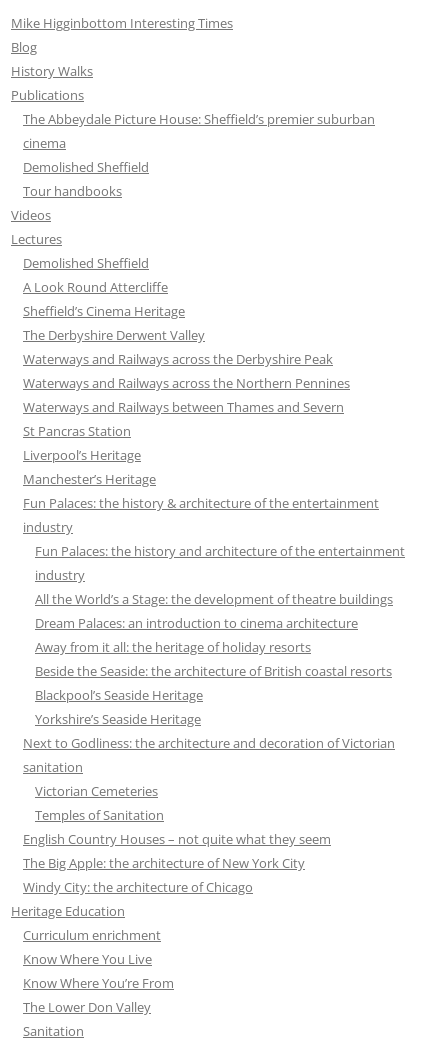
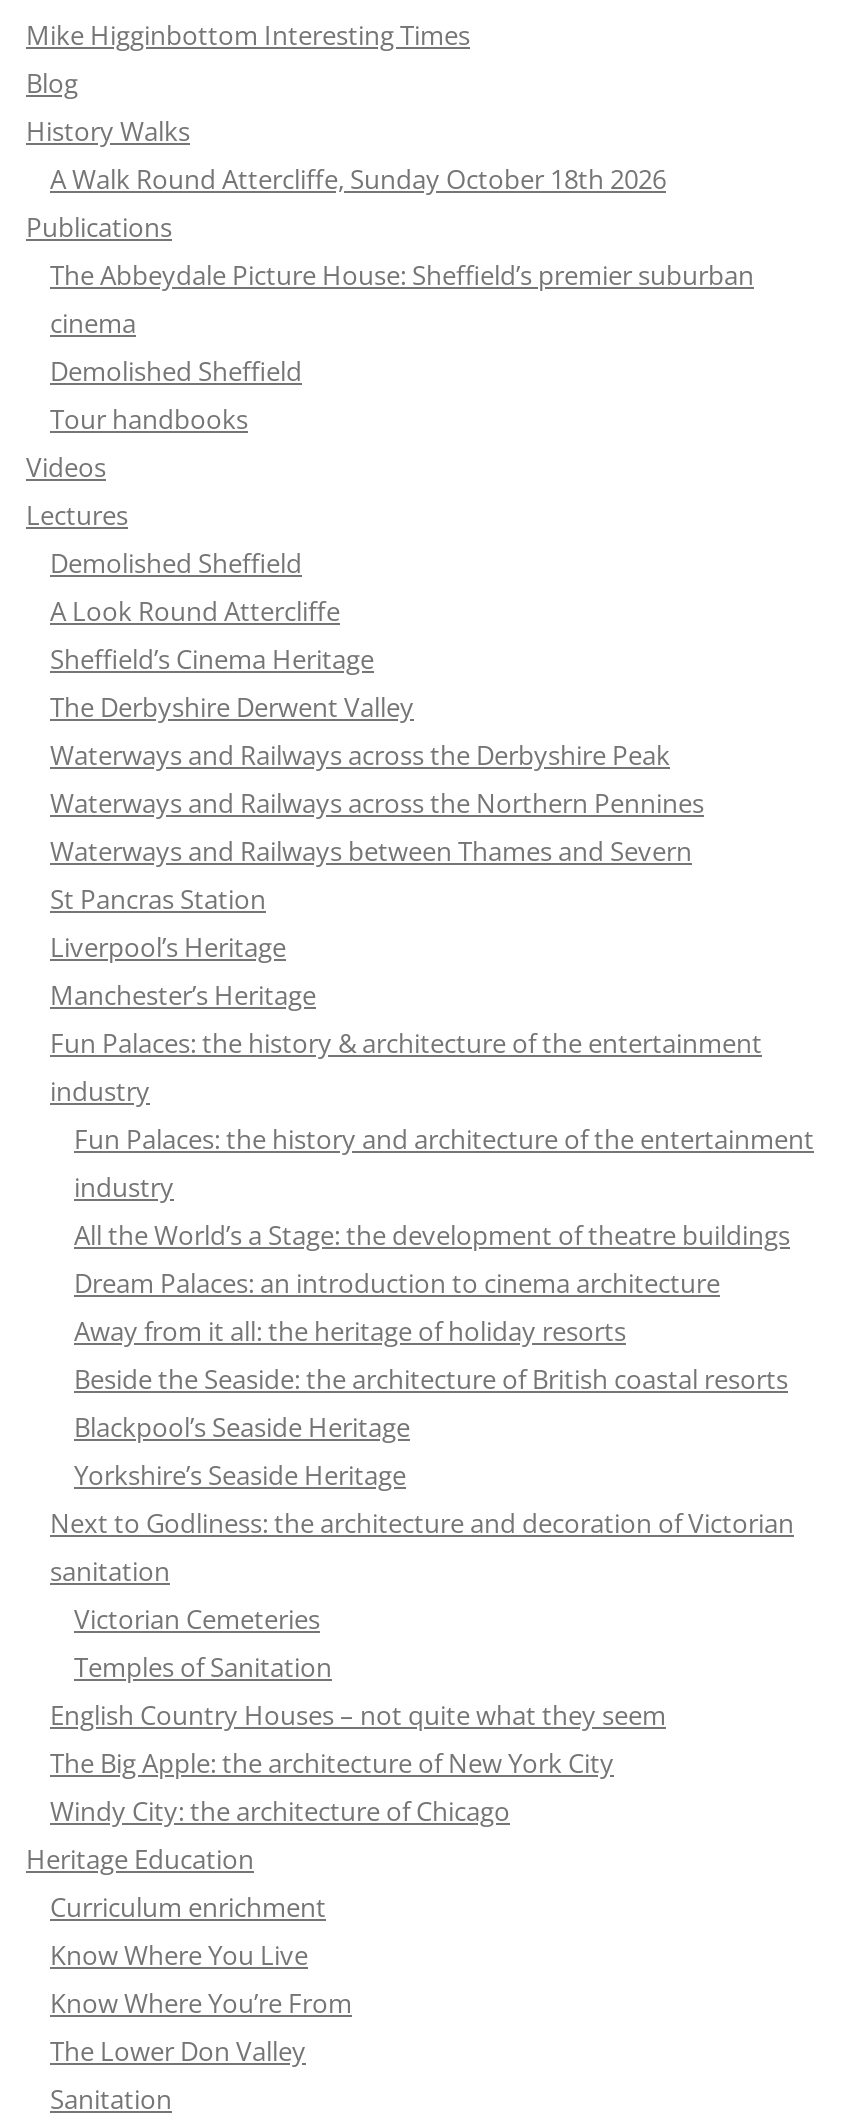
+ A Walk Round Attercliffe, Sunday October 18th 2026
